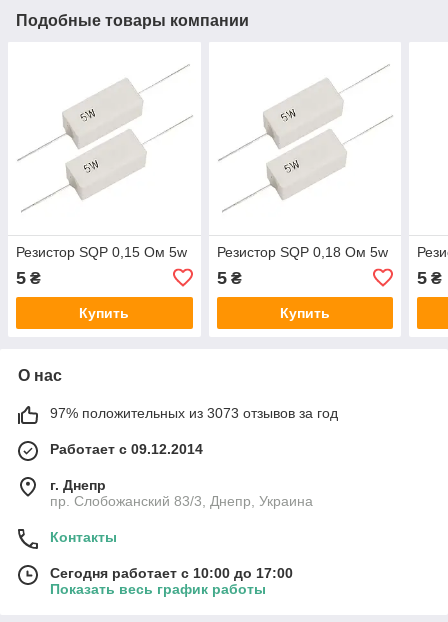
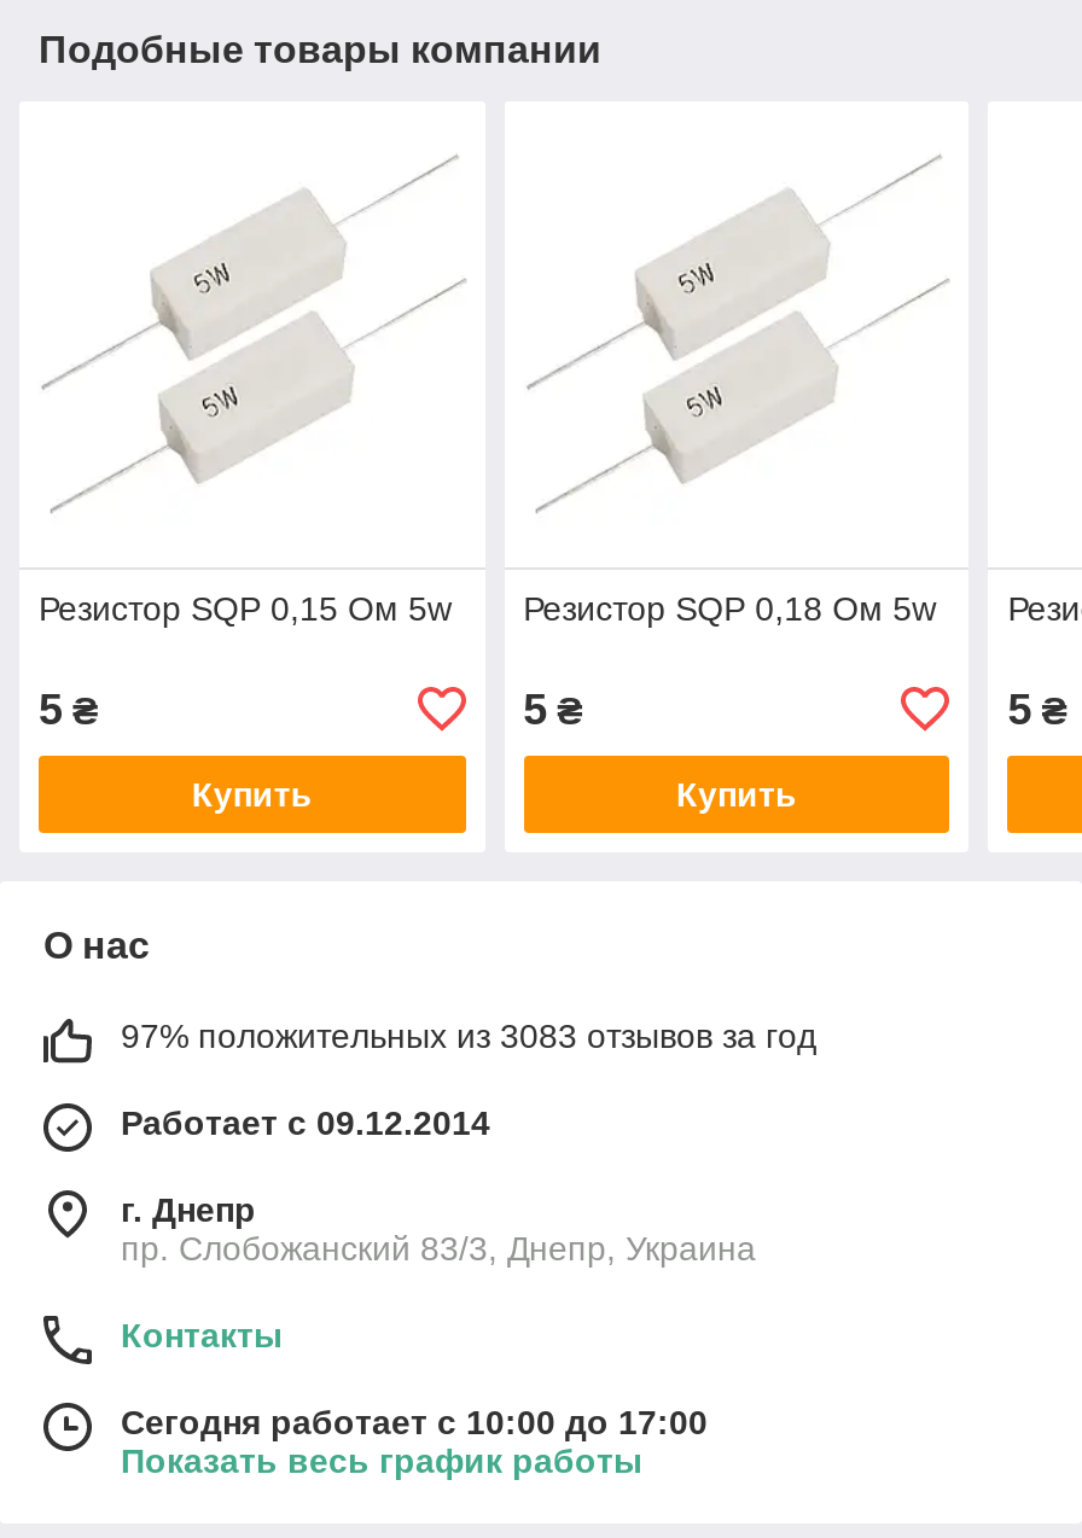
- 97% положительных из 3073 отзывов за год
+ 97% положительных из 3083 отзывов за год
